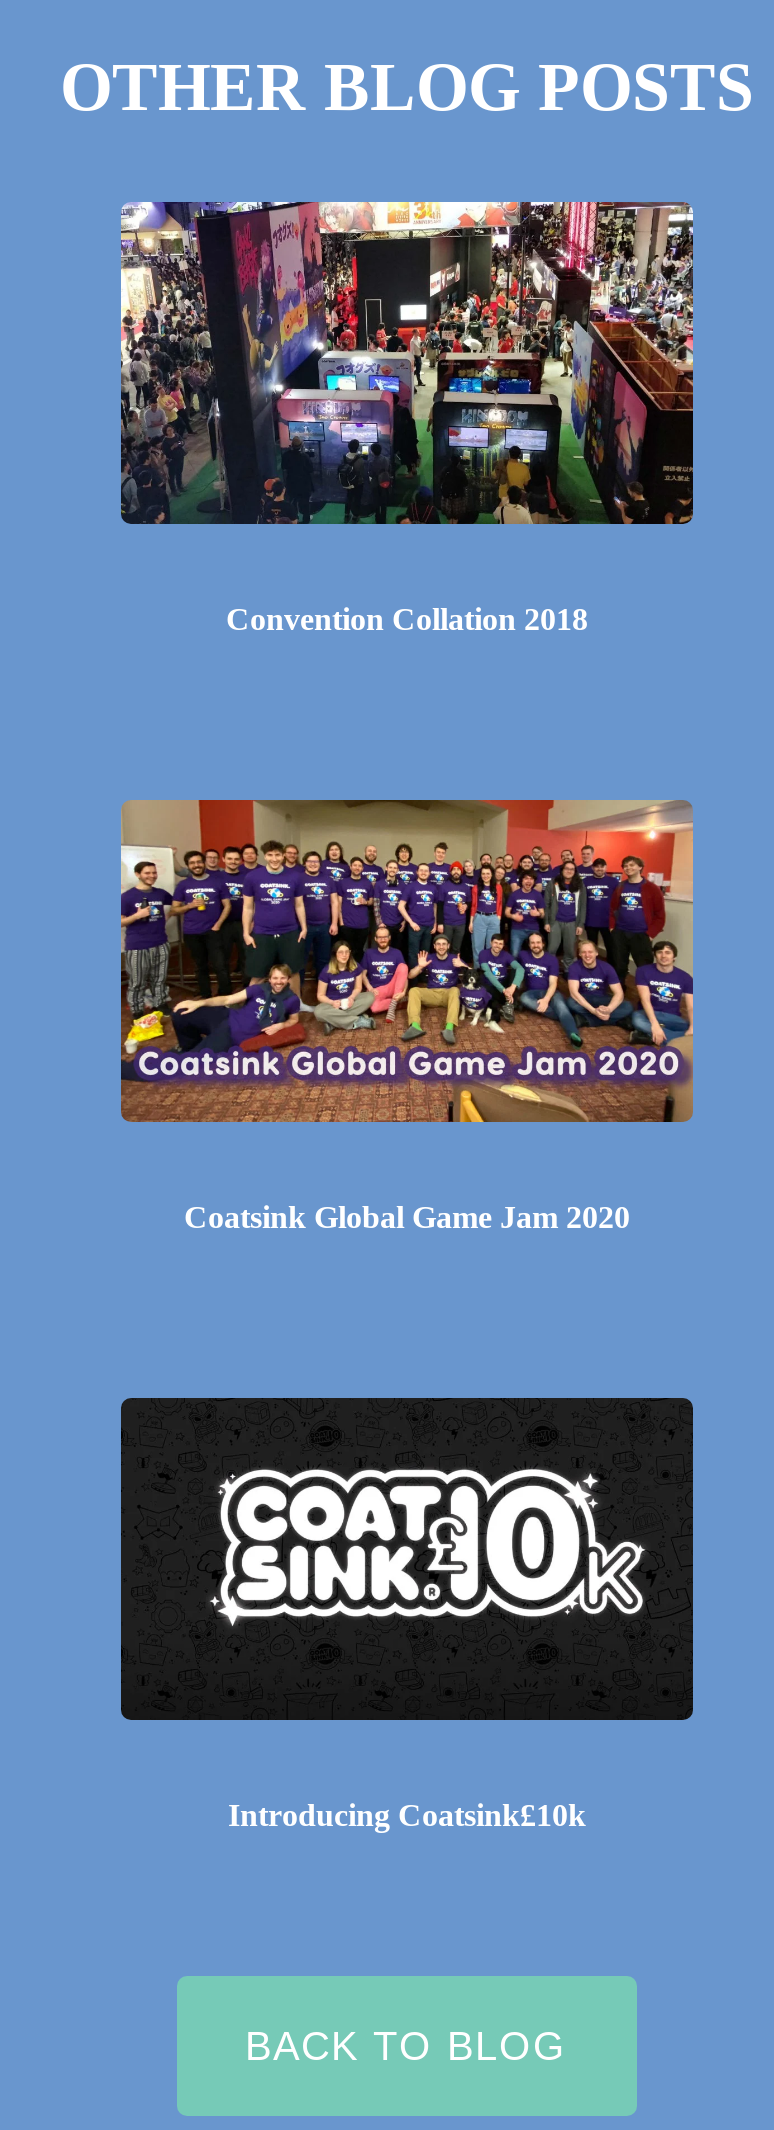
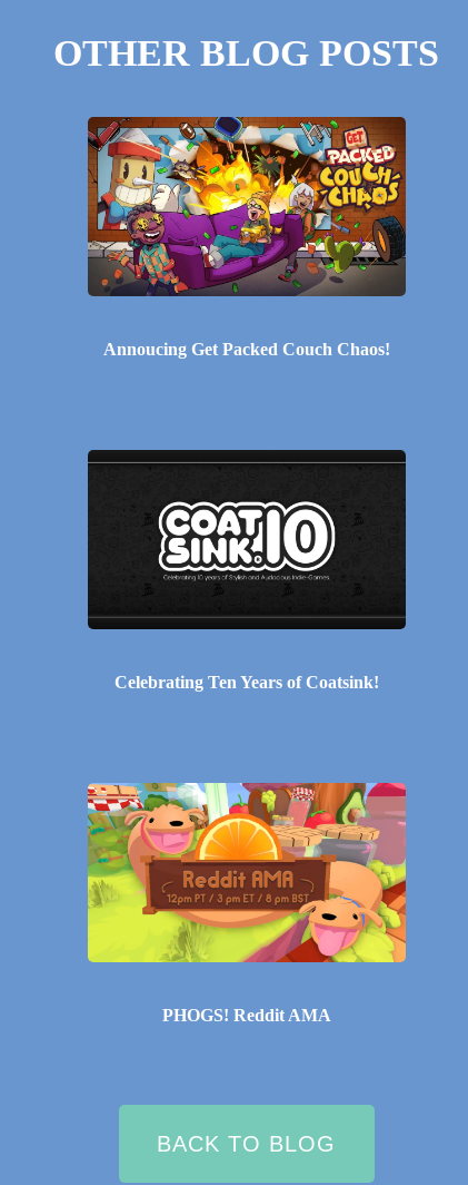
- [image]
- Convention Collation 2018
+ [image]
+ Annoucing Get Packed Couch Chaos!

- [image]
- Coatsink Global Game Jam 2020
+ [image]
+ Celebrating Ten Years of Coatsink!

- [image]
- Introducing Coatsink£10k
+ [image]
+ PHOGS! Reddit AMA
